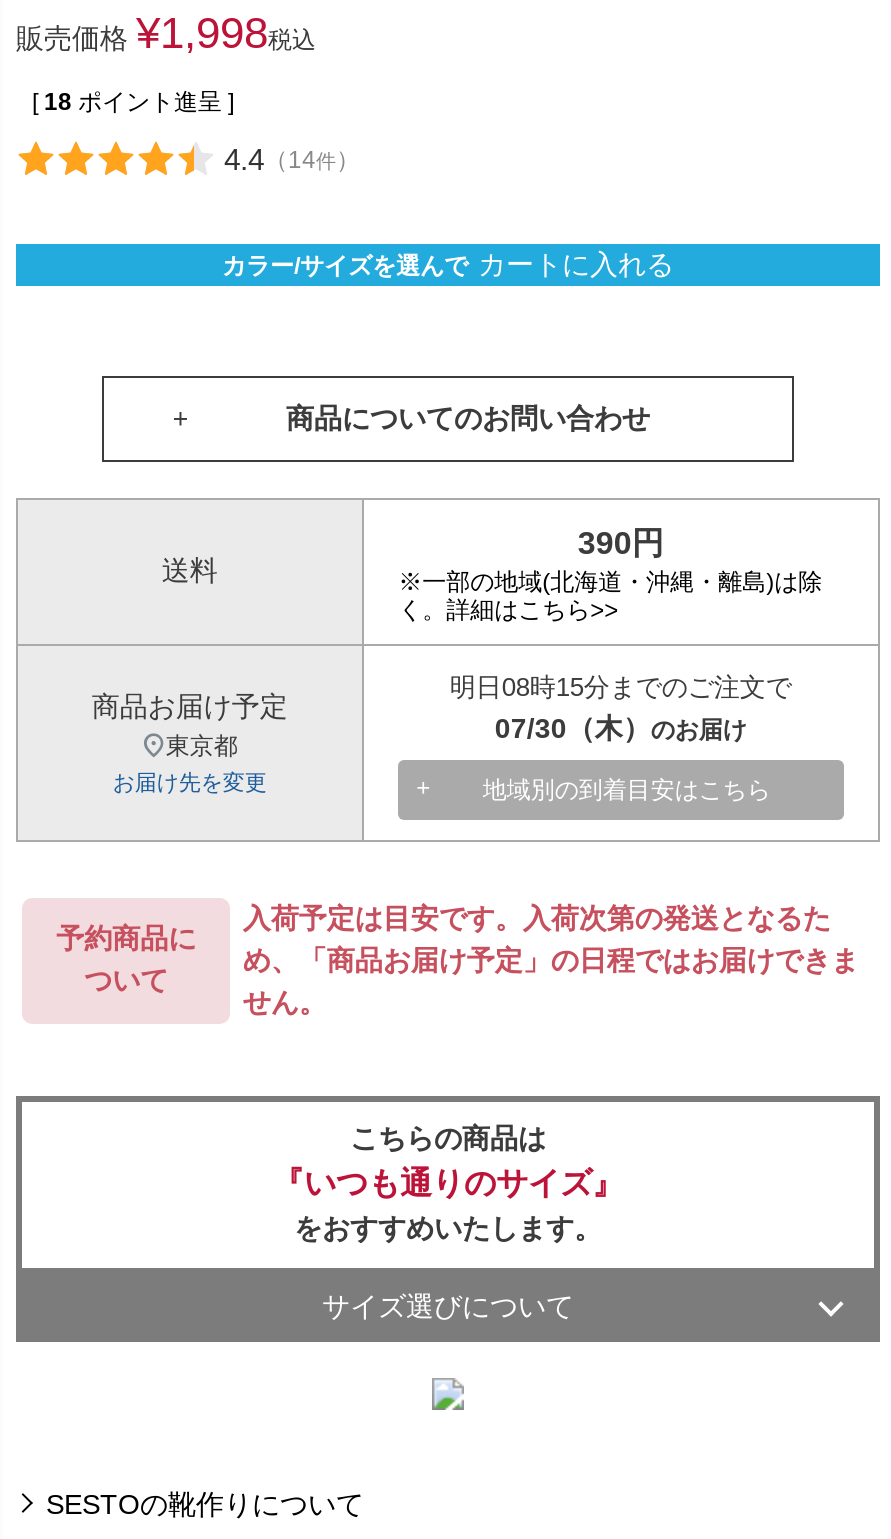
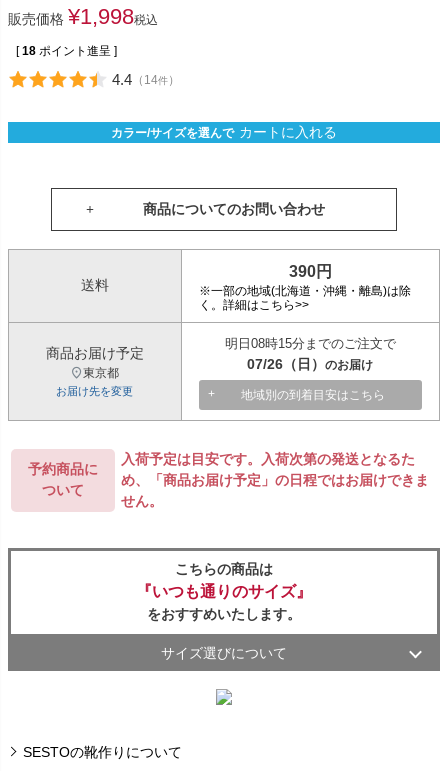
- 07/30（木）
+ 07/26（日）
